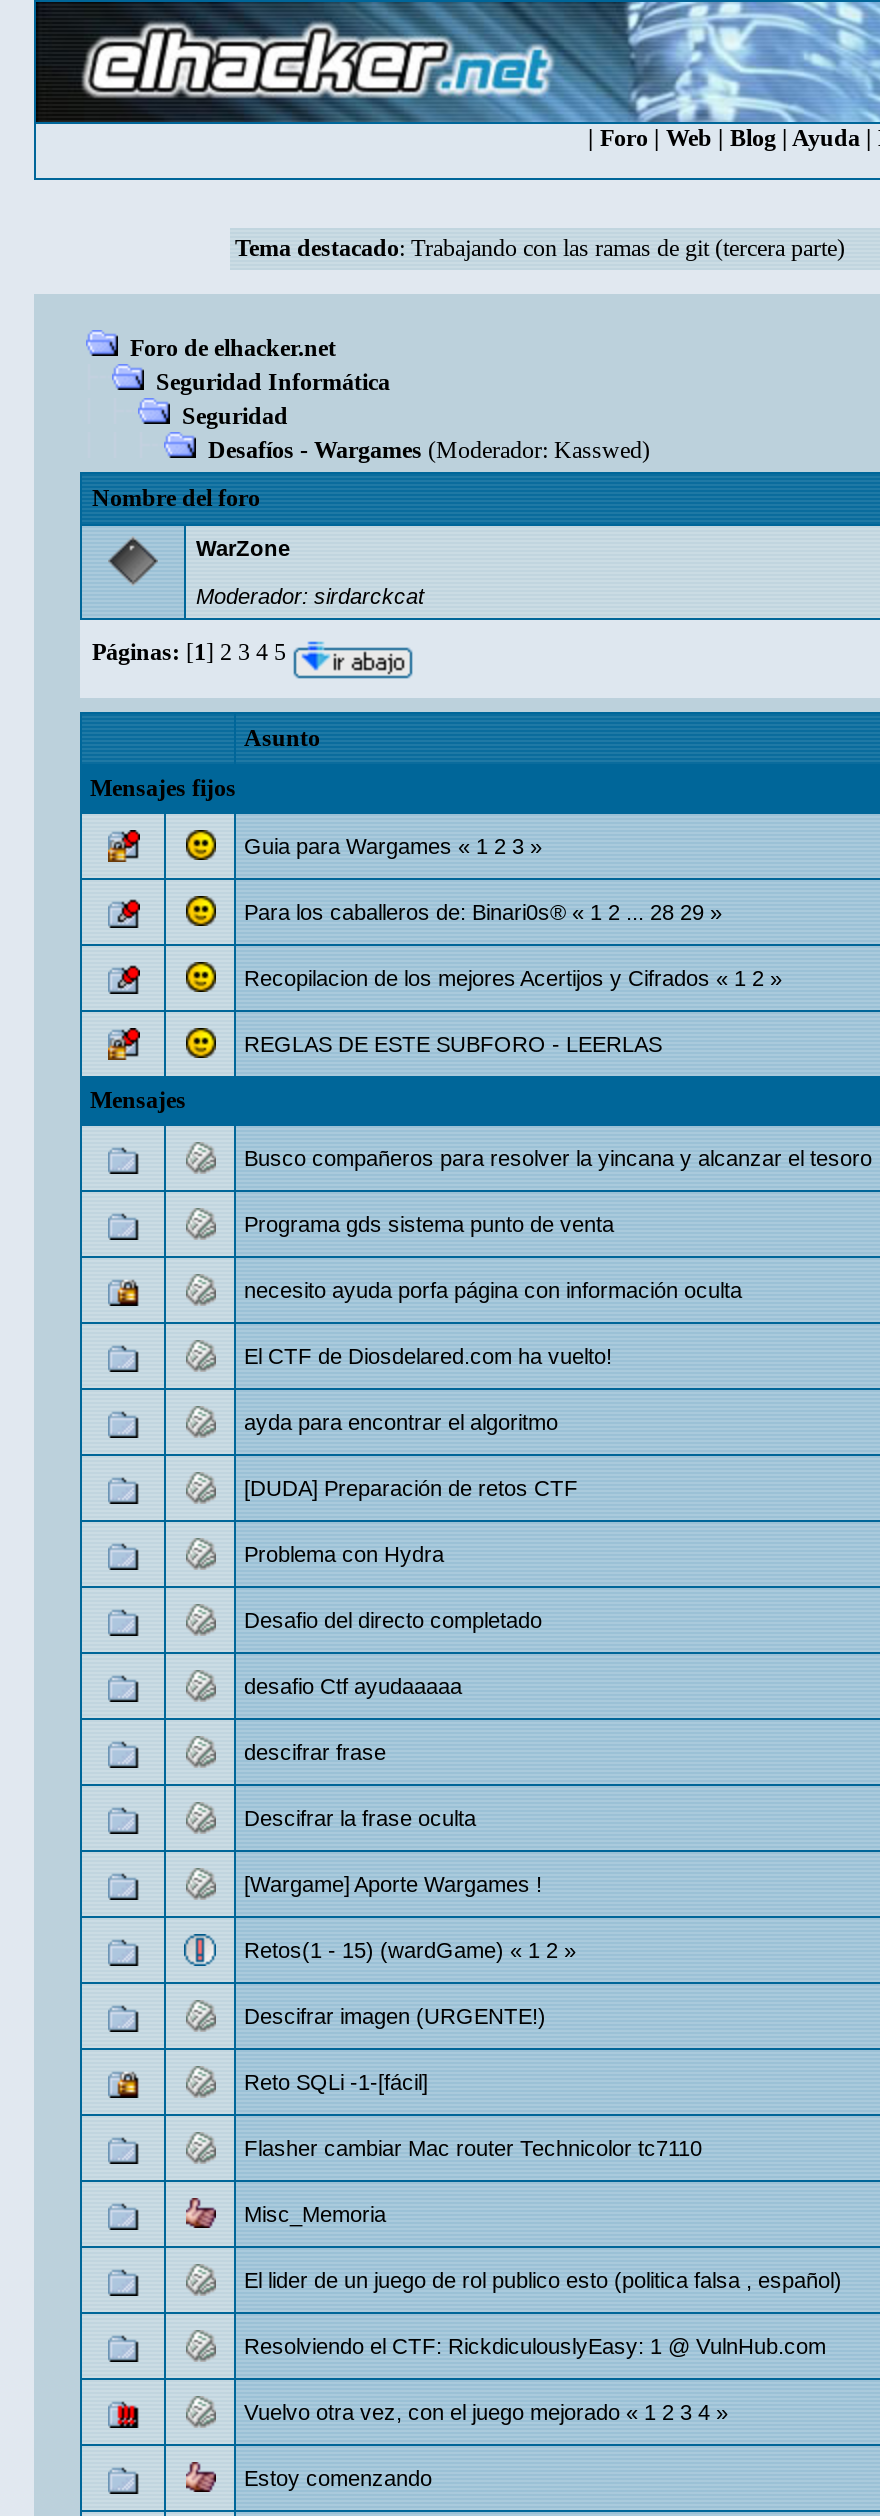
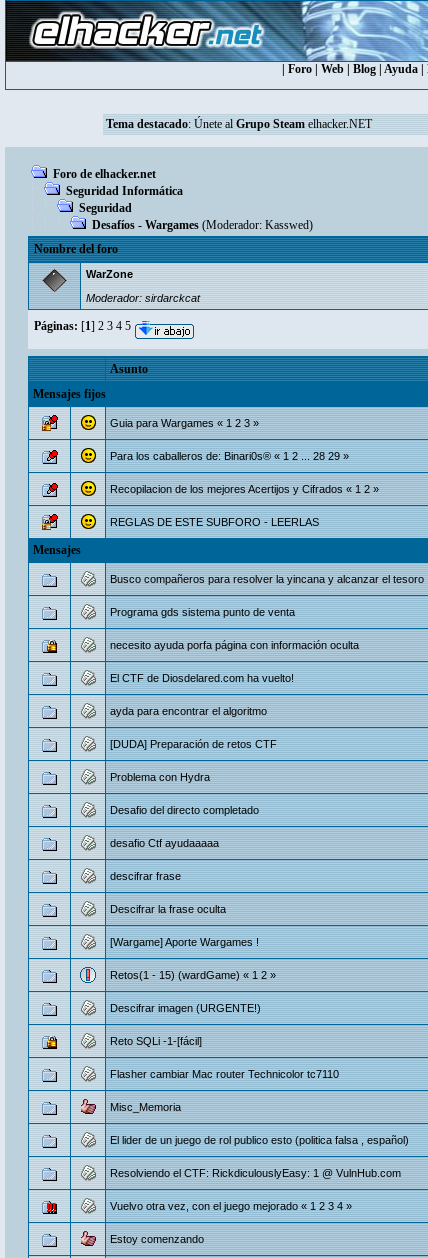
- Tema destacado: Trabajando con las ramas de git (tercera parte)
+ Tema destacado: Únete al Grupo Steam elhacker.NET
